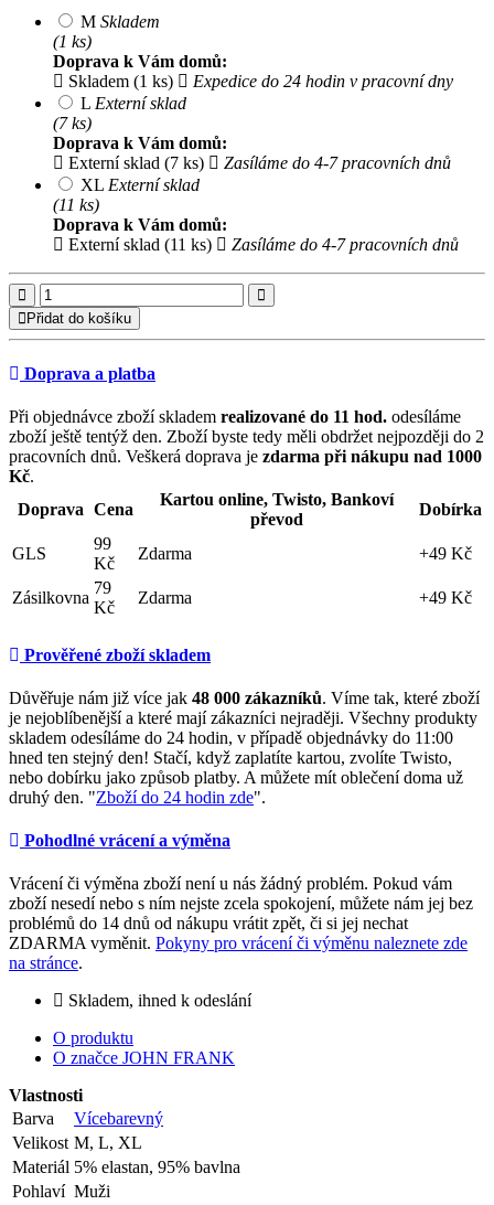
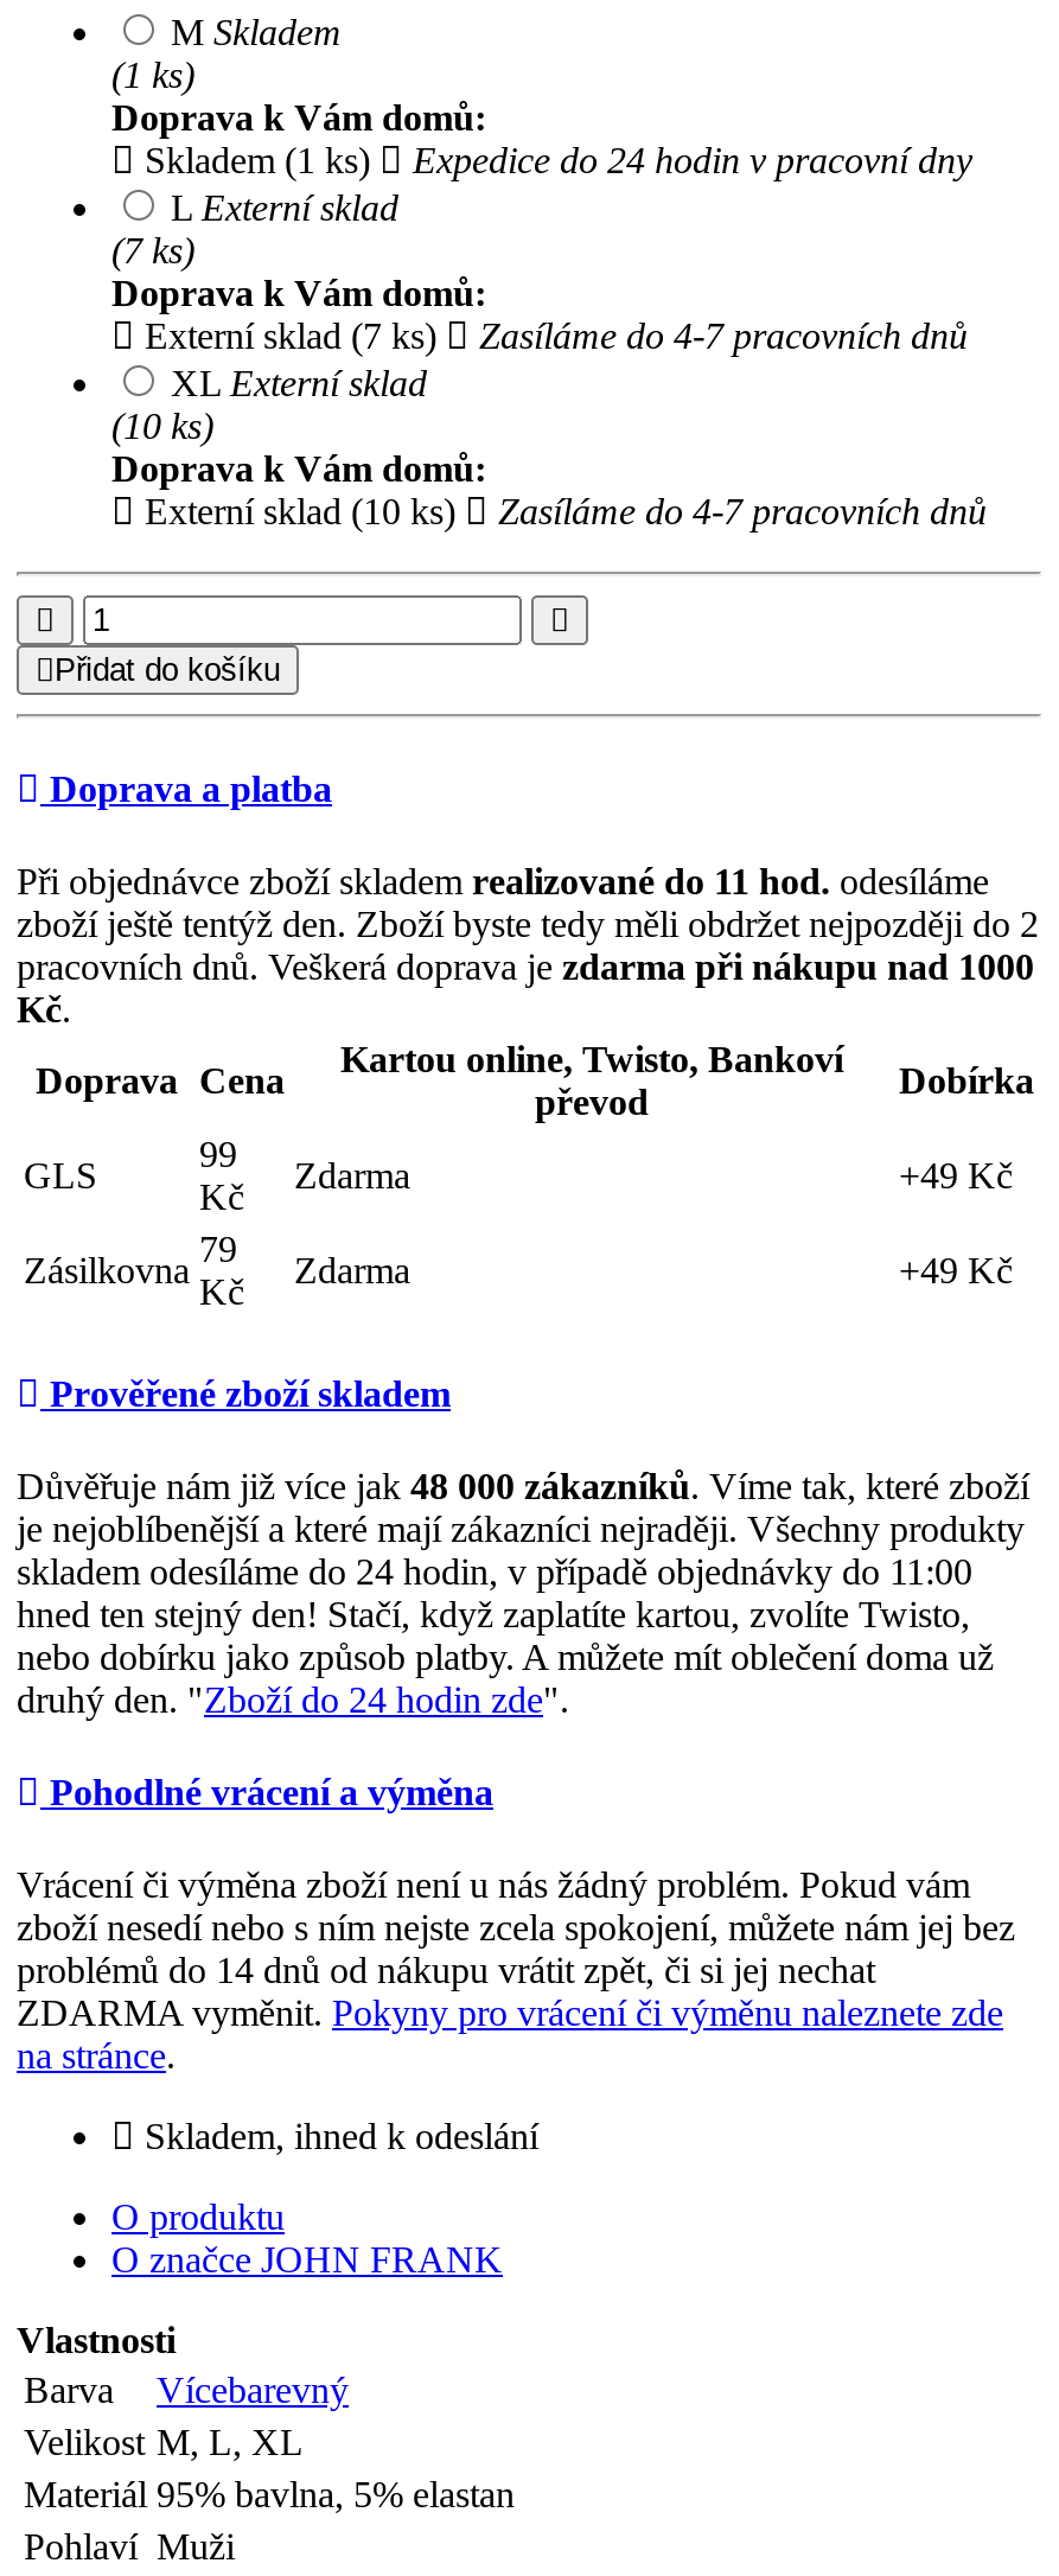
- (11 ks)
+ (10 ks)

- Externí sklad (11 ks)
+ Externí sklad (10 ks)

- Materiál 5% elastan, 95% bavlna
+ Materiál 95% bavlna, 5% elastan
